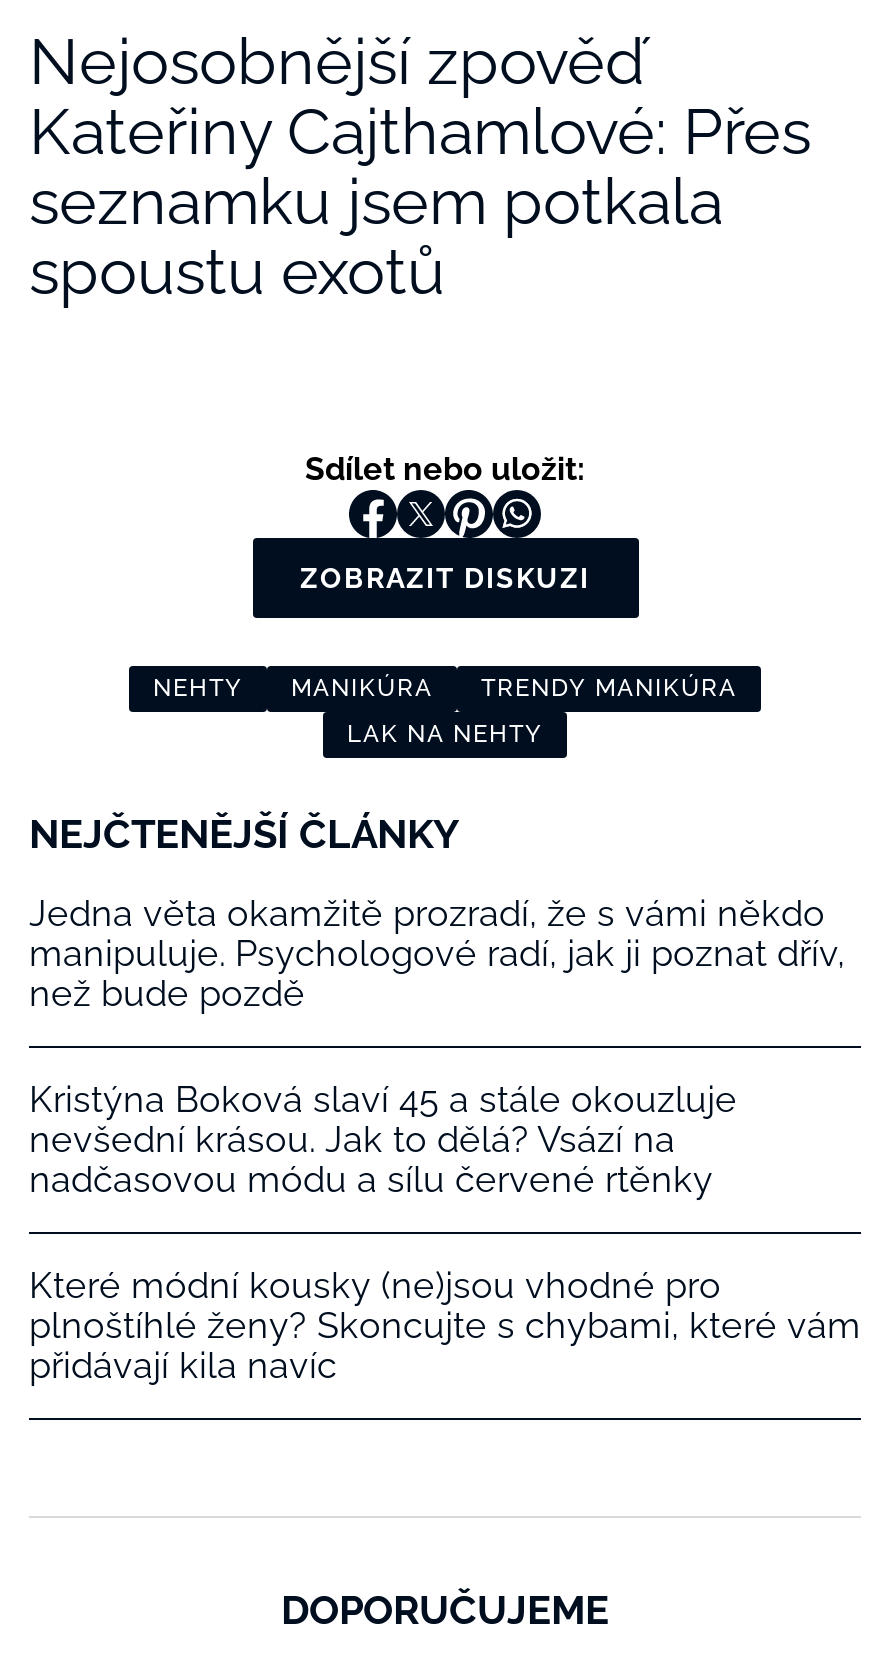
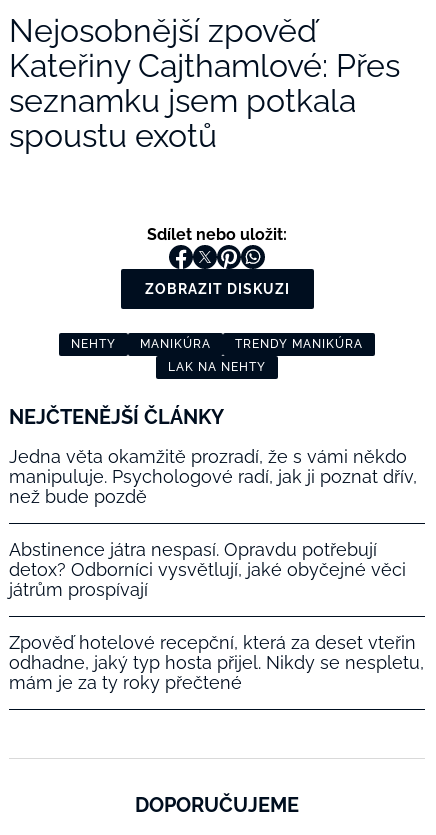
- Kristýna Boková slaví 45 a stále okouzluje
- nevšední krásou. Jak to dělá? Vsází na
- nadčasovou módu a sílu červené rtěnky
+ Abstinence játra nespasí. Opravdu potřebují
+ detox? Odborníci vysvětlují, jaké obyčejné věci
+ játrům prospívají

- Které módní kousky (ne)jsou vhodné pro
- plnoštíhlé ženy? Skoncujte s chybami, které vám
- přidávají kila navíc
+ Zpověď hotelové recepční, která za deset vteřin
+ odhadne, jaký typ hosta přijel. Nikdy se nespletu,
+ mám je za ty roky přečtené
